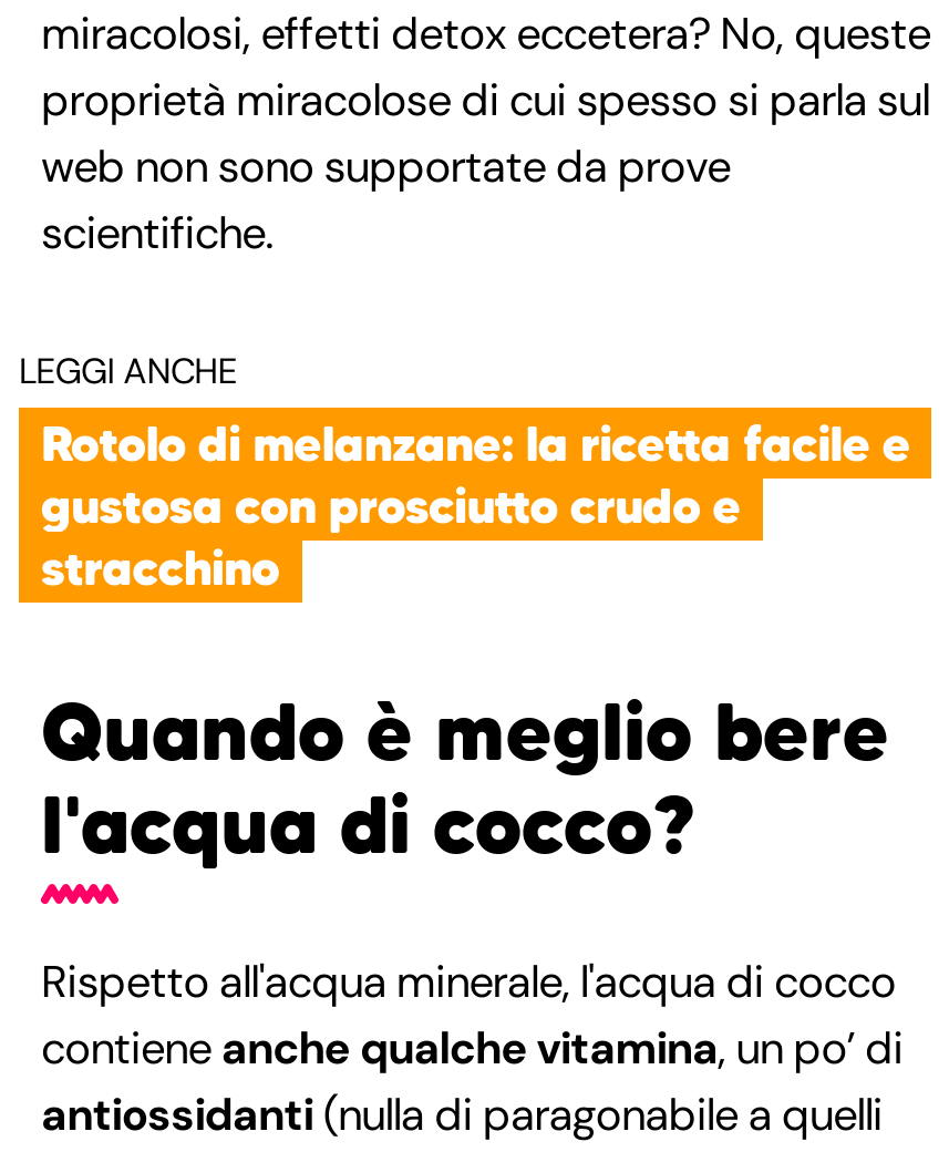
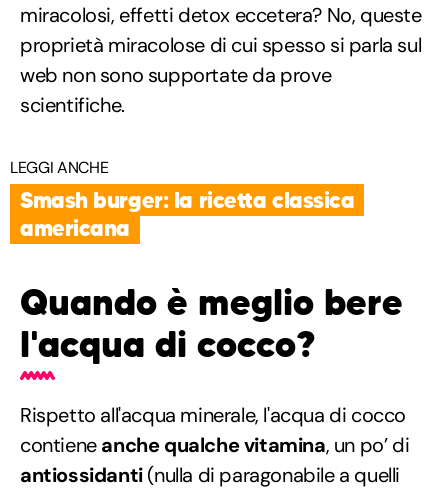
- Rotolo di melanzane: la ricetta facile e
- gustosa con prosciutto crudo e
- stracchino
+ Smash burger: la ricetta classica
+ americana
